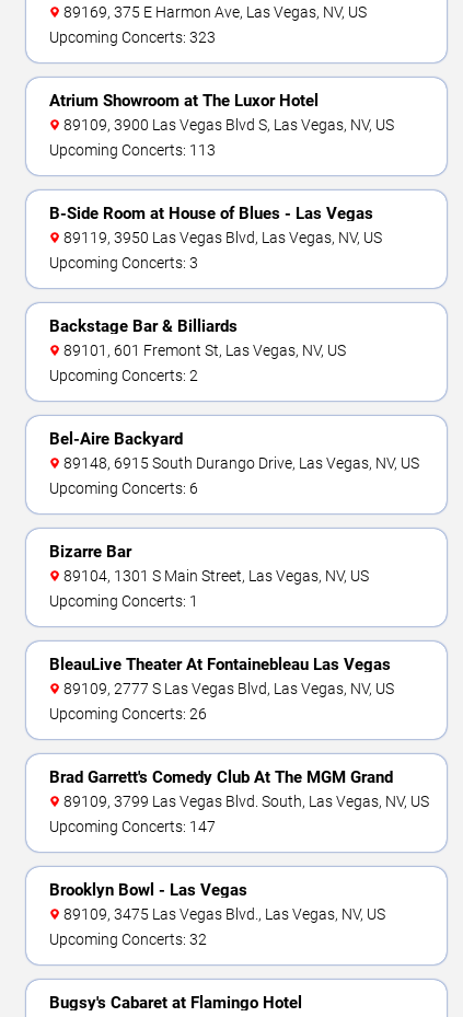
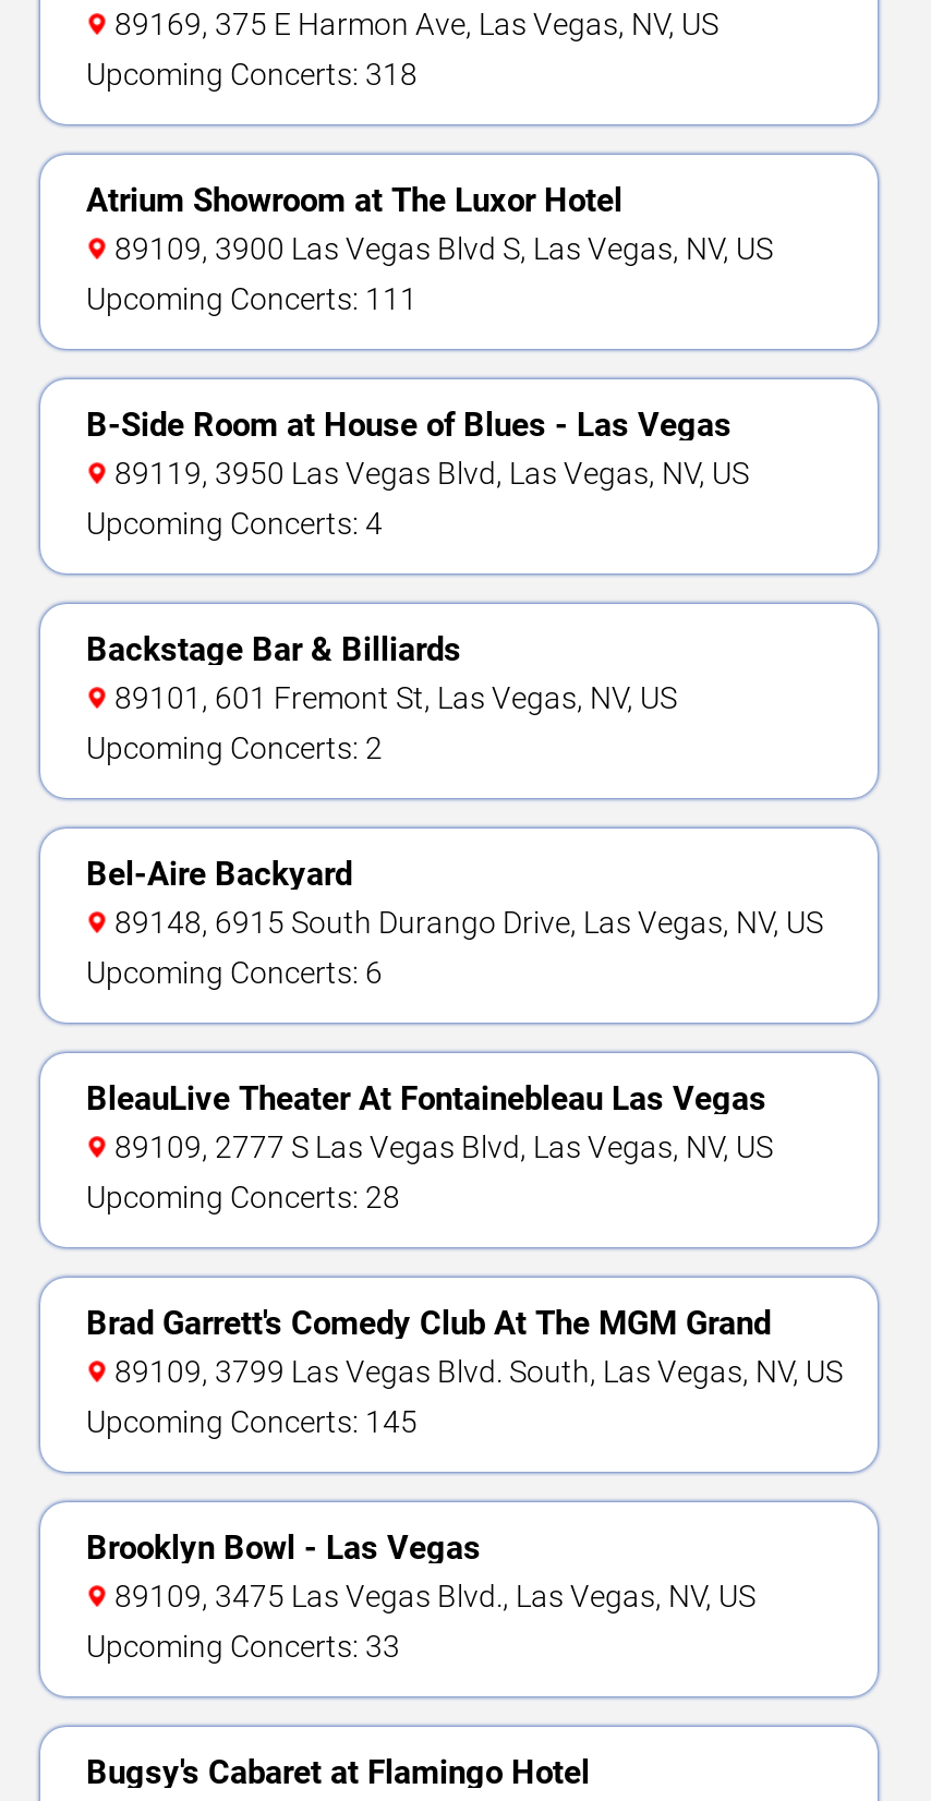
- Upcoming Concerts: 323
+ Upcoming Concerts: 318

- Upcoming Concerts: 113
+ Upcoming Concerts: 111

- Upcoming Concerts: 3
+ Upcoming Concerts: 4

- Bizarre Bar
- 89104, 1301 S Main Street, Las Vegas, NV, US
- Upcoming Concerts: 1

- Upcoming Concerts: 26
+ Upcoming Concerts: 28

- Upcoming Concerts: 147
+ Upcoming Concerts: 145

- Upcoming Concerts: 32
+ Upcoming Concerts: 33
